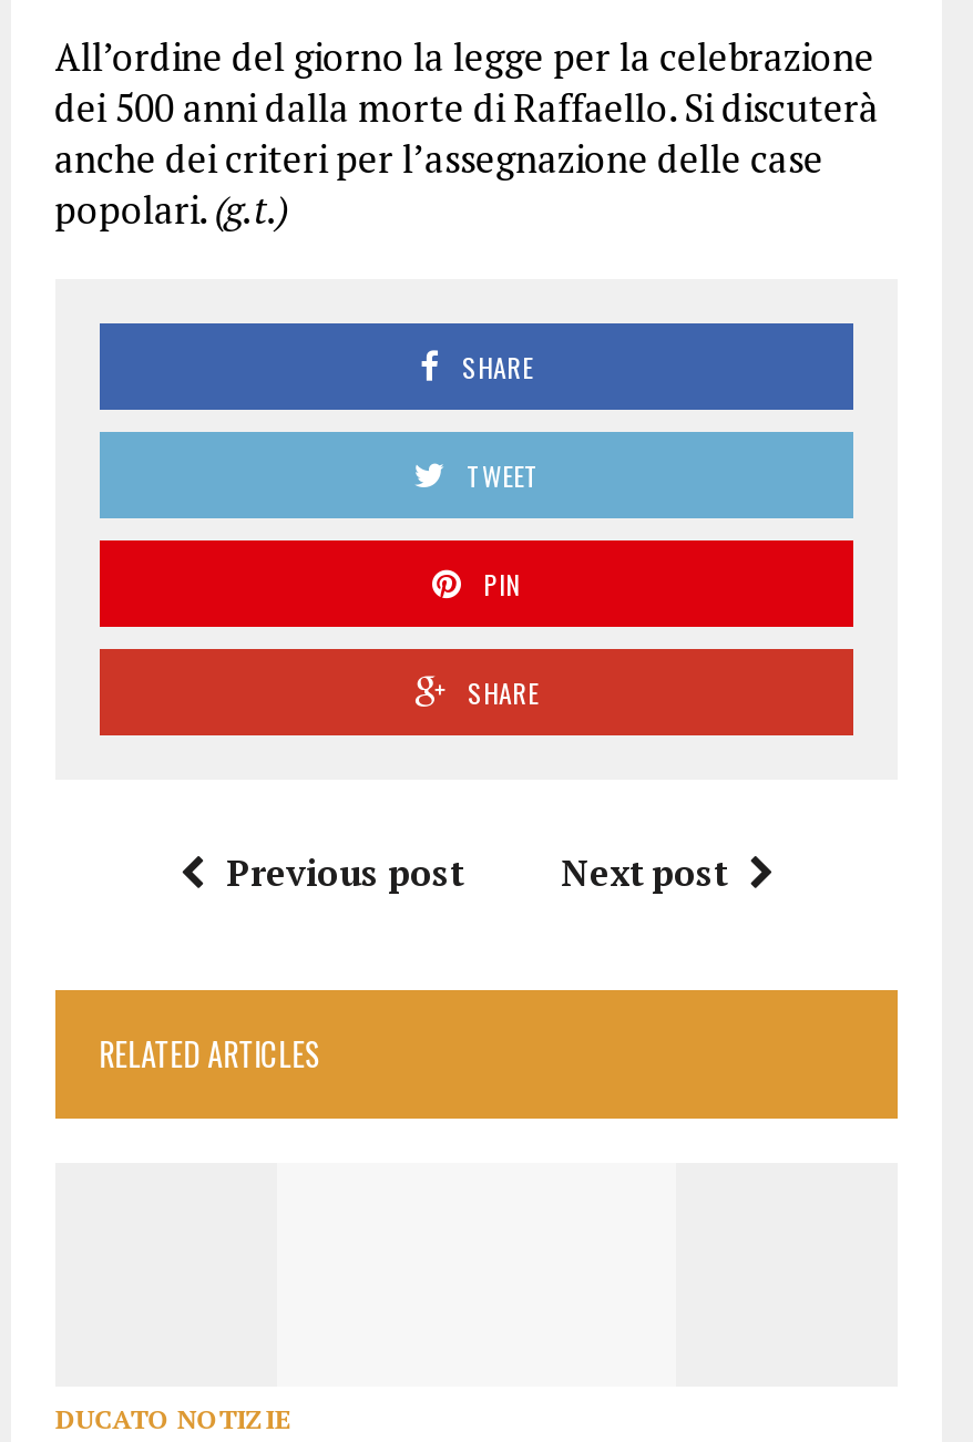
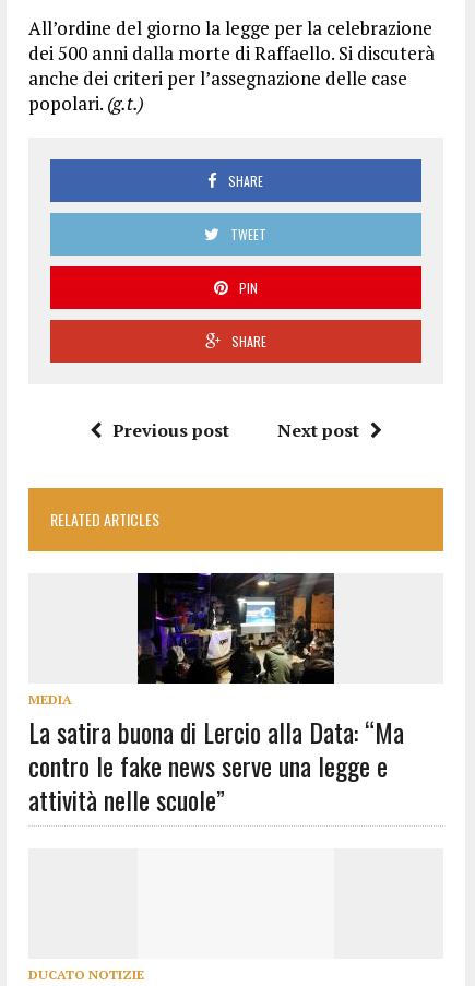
+ [image]
+ MEDIA
+ La satira buona di Lercio alla Data: “Ma
+ contro le fake news serve una legge e
+ attività nelle scuole”
